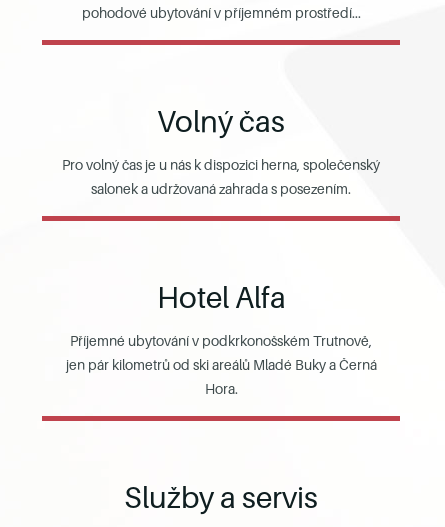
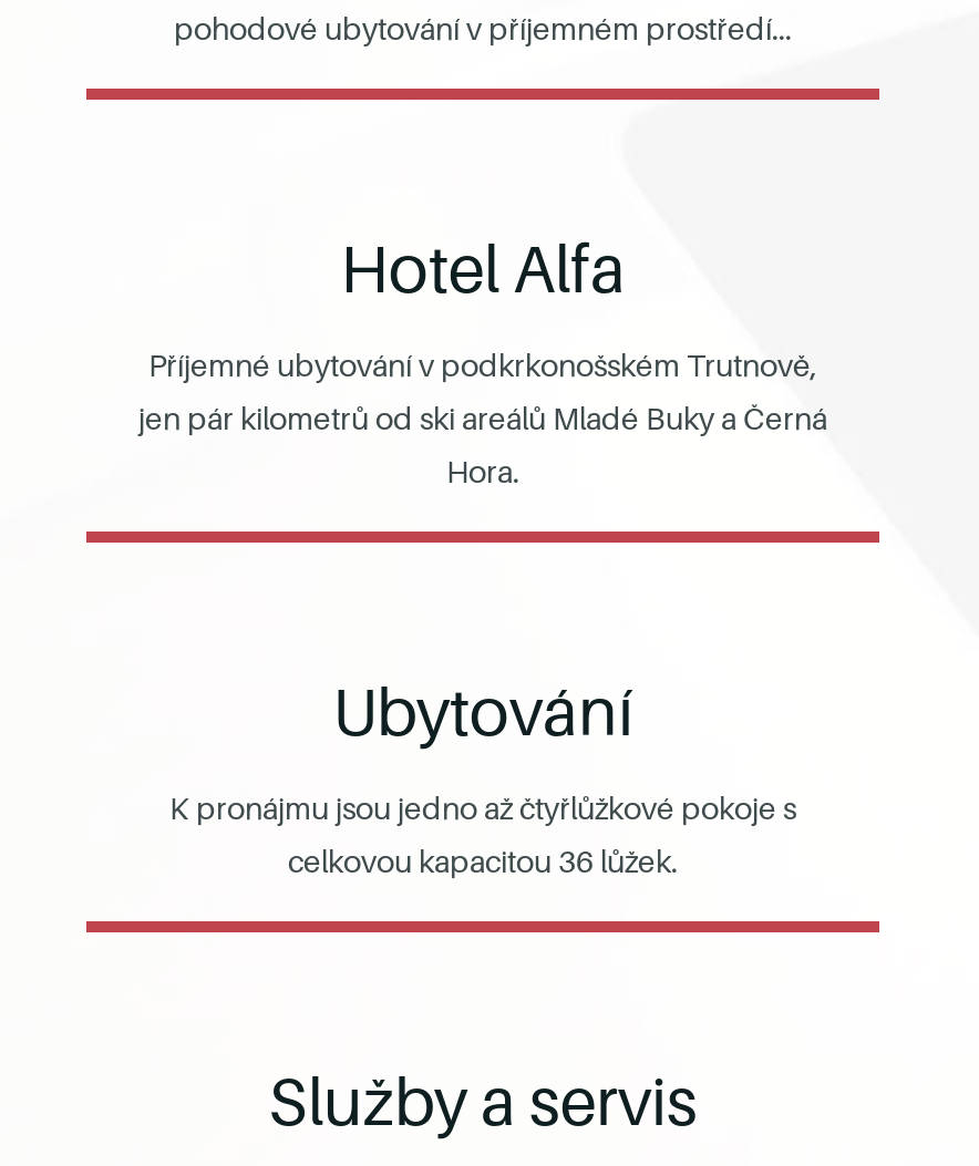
- Volný čas
- Pro volný čas je u nás k dispozici herna, společenský
- salonek a udržovaná zahrada s posezením.

moved up: Hotel Alfa | Příjemné ubytování v podkrkonošském Trutnově, | jen pár kilometrů od ski areálů Mladé Buky a Černá | Hora.

+ Ubytování
+ K pronájmu jsou jedno až čtyřlůžkové pokoje s
+ celkovou kapacitou 36 lůžek.
